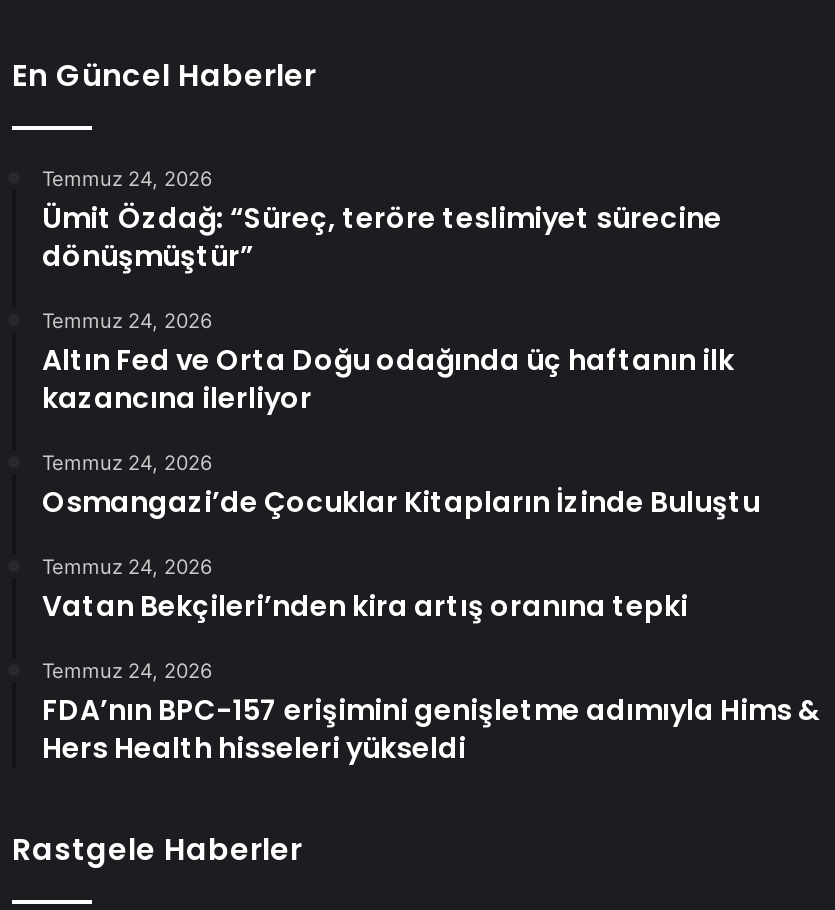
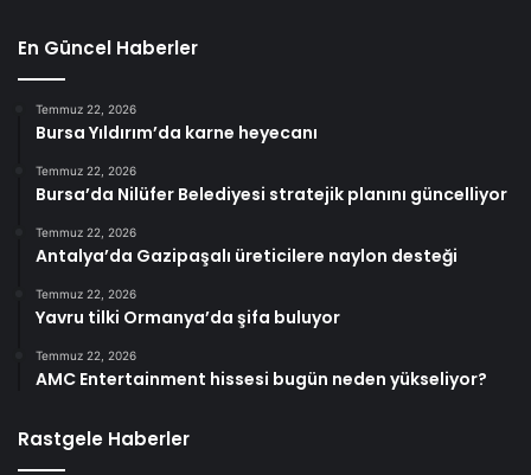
- Temmuz 24, 2026
- Ümit Özdağ: “Süreç, teröre teslimiyet sürecine
- dönüşmüştür”
+ Temmuz 22, 2026
+ Bursa Yıldırım’da karne heyecanı

- Temmuz 24, 2026
- Altın Fed ve Orta Doğu odağında üç haftanın ilk
- kazancına ilerliyor
+ Temmuz 22, 2026
+ Bursa’da Nilüfer Belediyesi stratejik planını güncelliyor

- Temmuz 24, 2026
- Osmangazi’de Çocuklar Kitapların İzinde Buluştu
+ Temmuz 22, 2026
+ Antalya’da Gazipaşalı üreticilere naylon desteği

- Temmuz 24, 2026
- Vatan Bekçileri’nden kira artış oranına tepki
+ Temmuz 22, 2026
+ Yavru tilki Ormanya’da şifa buluyor

- Temmuz 24, 2026
- FDA’nın BPC-157 erişimini genişletme adımıyla Hims &
- Hers Health hisseleri yükseldi
+ Temmuz 22, 2026
+ AMC Entertainment hissesi bugün neden yükseliyor?
